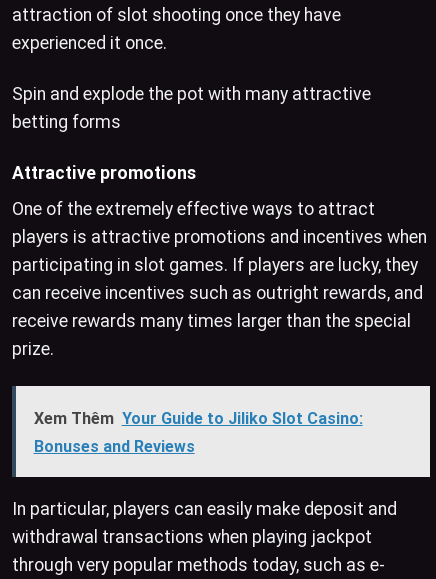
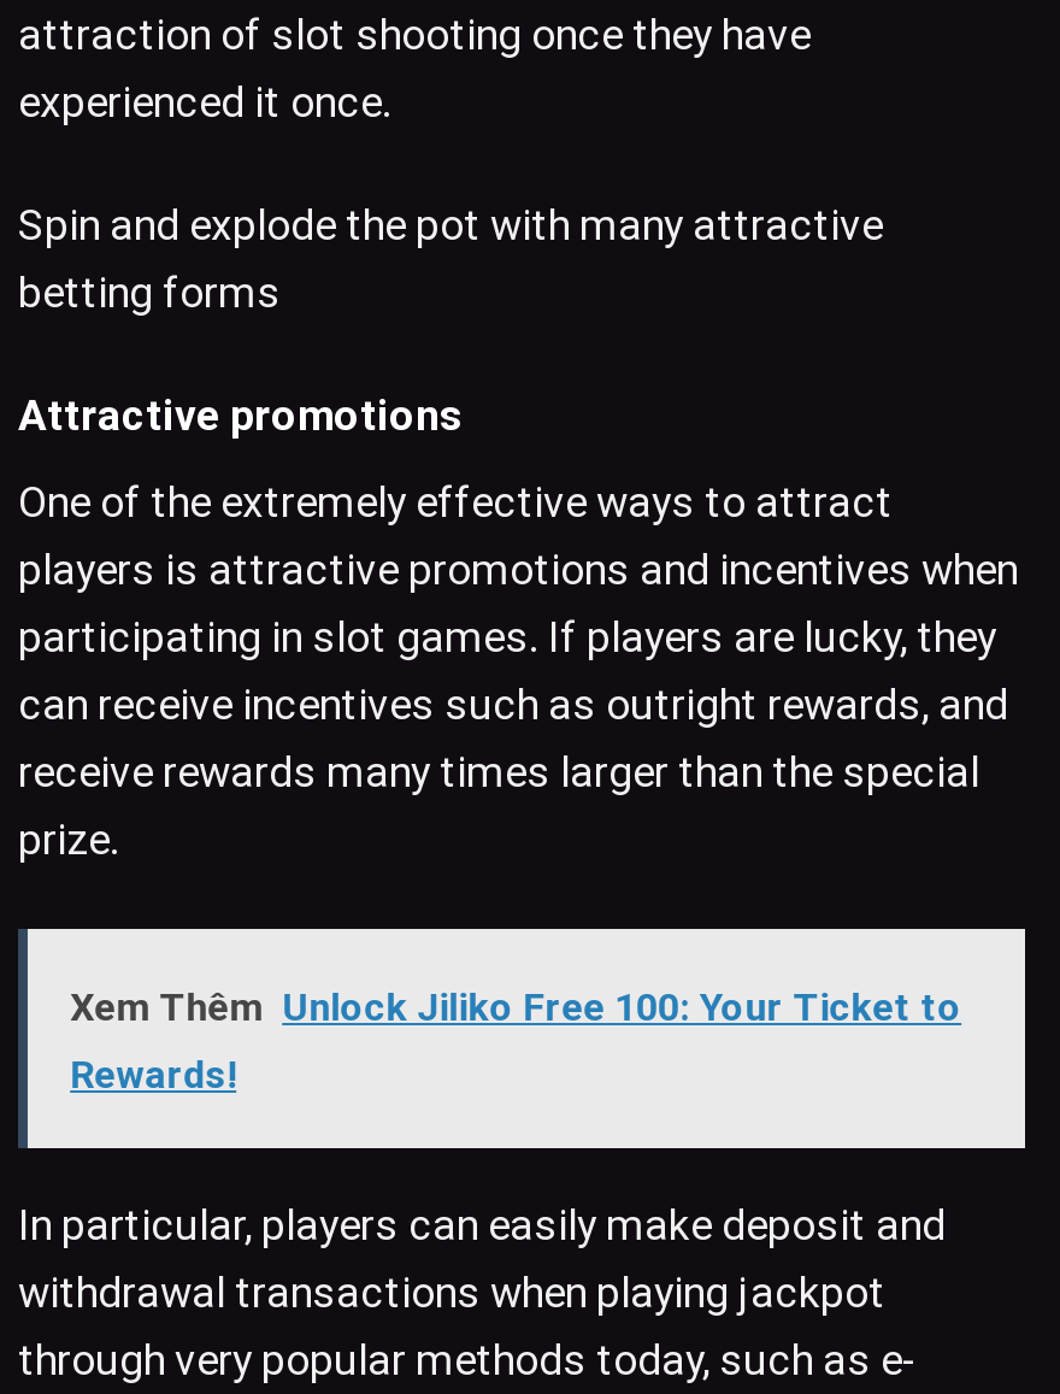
- Xem Thêm Your Guide to Jiliko Slot Casino:
+ Xem Thêm Unlock Jiliko Free 100: Your Ticket to

- Bonuses and Reviews
+ Rewards!
